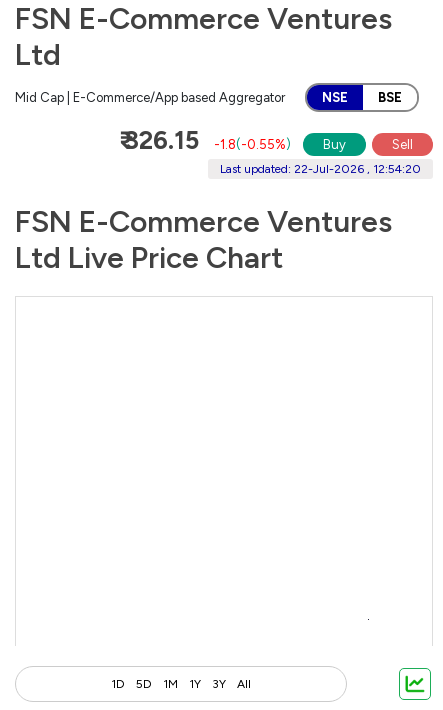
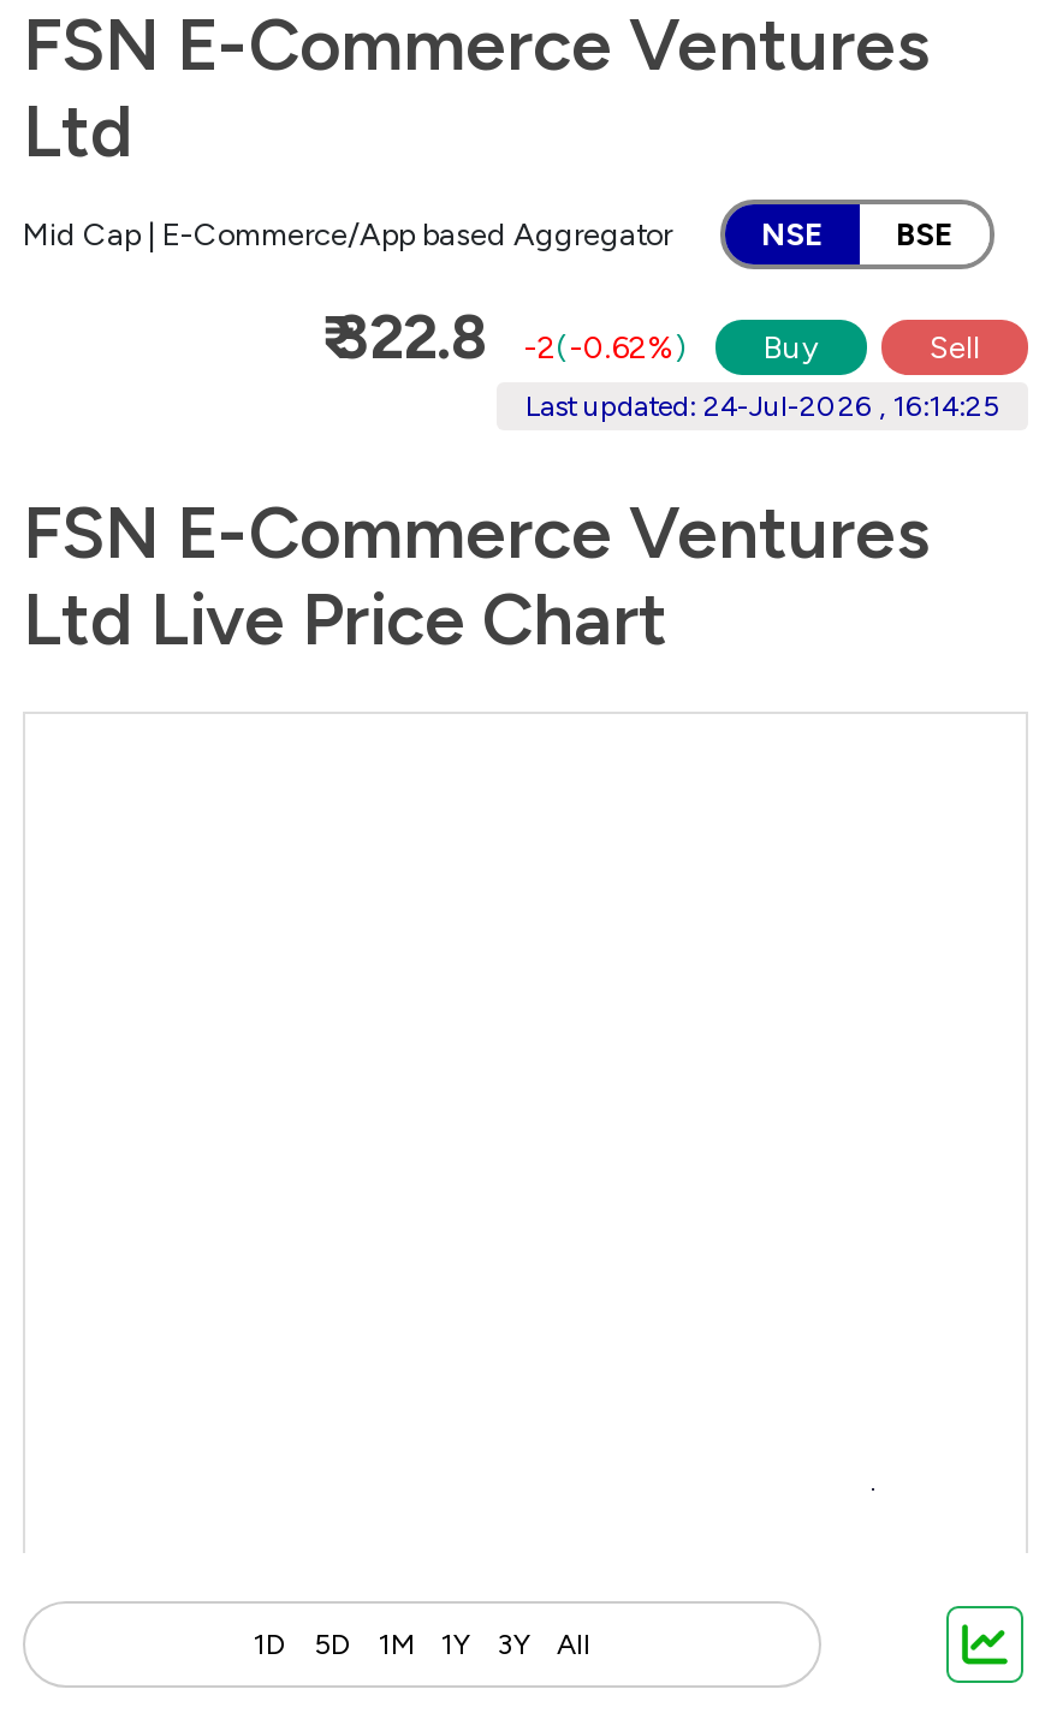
- ₹ 326.15
+ ₹ 322.8

- -1.8(-0.55%)
+ -2(-0.62%)

- Last updated: 22-Jul-2026 , 12:54:20
+ Last updated: 24-Jul-2026 , 16:14:25
